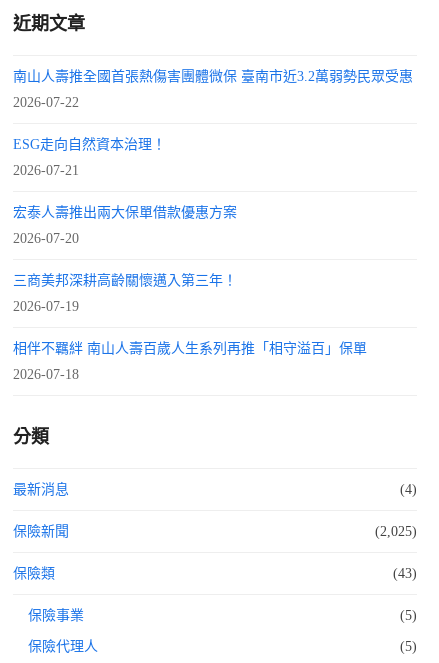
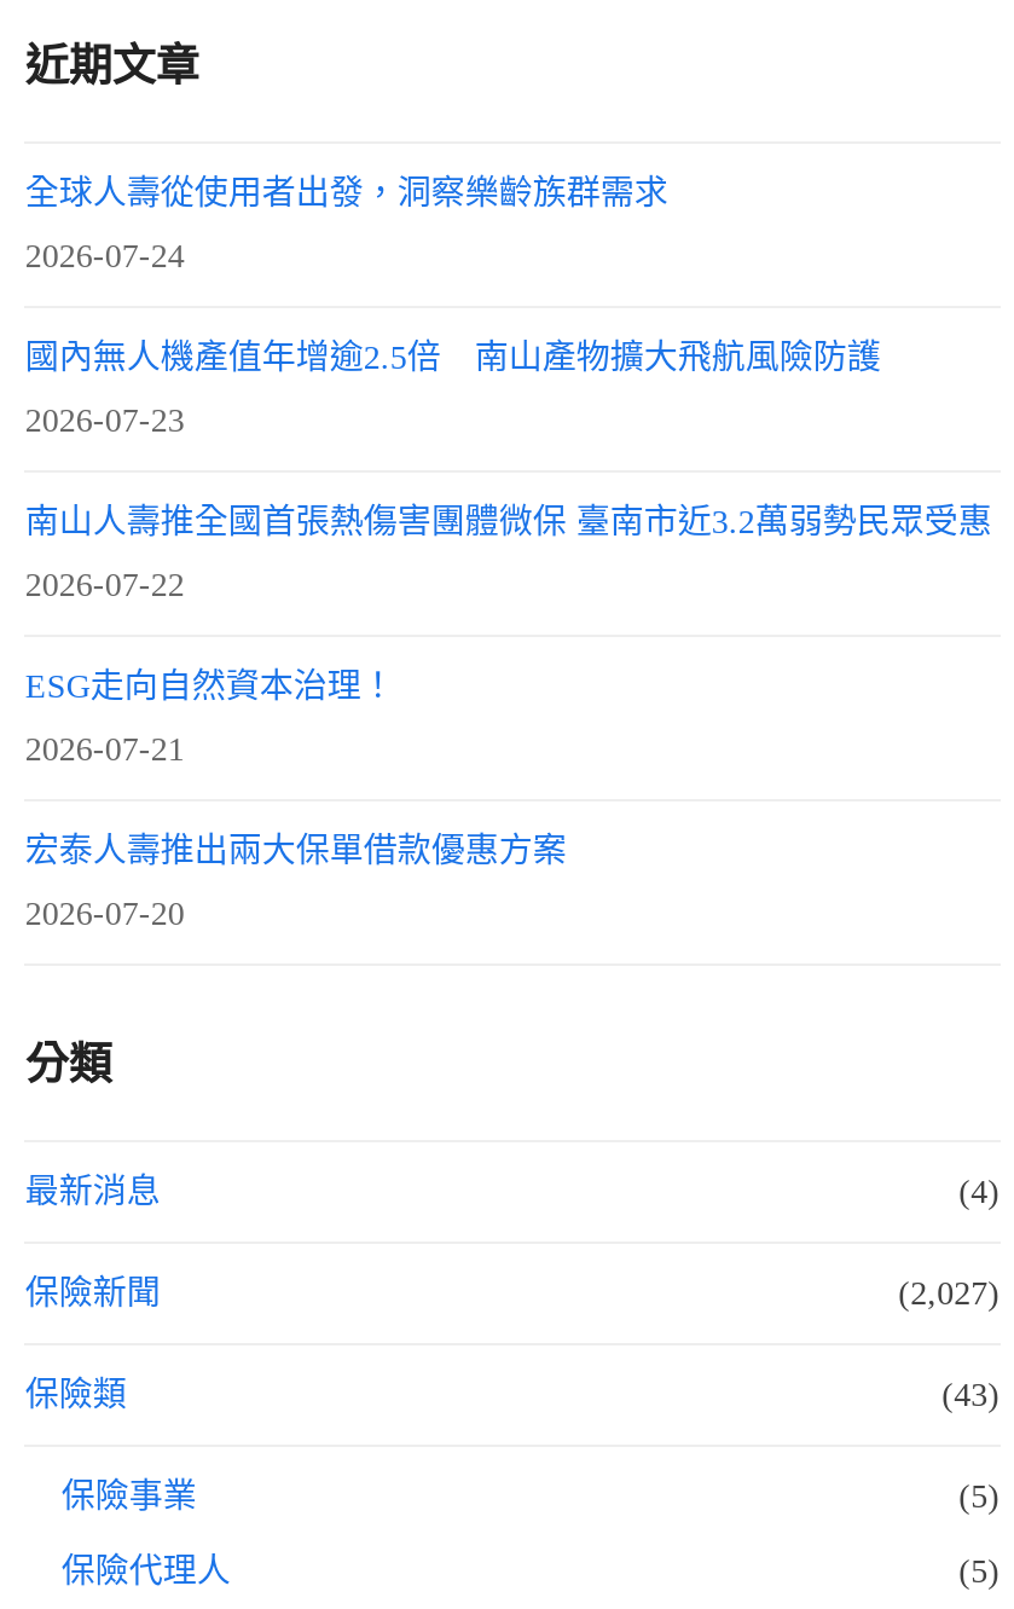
+ 全球人壽從使用者出發，洞察樂齡族群需求
+ 2026-07-24
+ 國內無人機產值年增逾2.5倍 南山產物擴大飛航風險防護
+ 2026-07-23

moved down: 南山人壽推全國首張熱傷害團體微保 臺南市近3.2萬弱勢民眾受惠 | 2026-07-22 | ESG走向自然資本治理！ | 2026-07-21 | 宏泰人壽推出兩大保單借款優惠方案 | 2026-07-20

- 三商美邦深耕高齡關懷邁入第三年！
- 2026-07-19
- 相伴不羈絆 南山人壽百歲人生系列再推「相守溢百」保單
- 2026-07-18

- (2,025)
+ (2,027)
